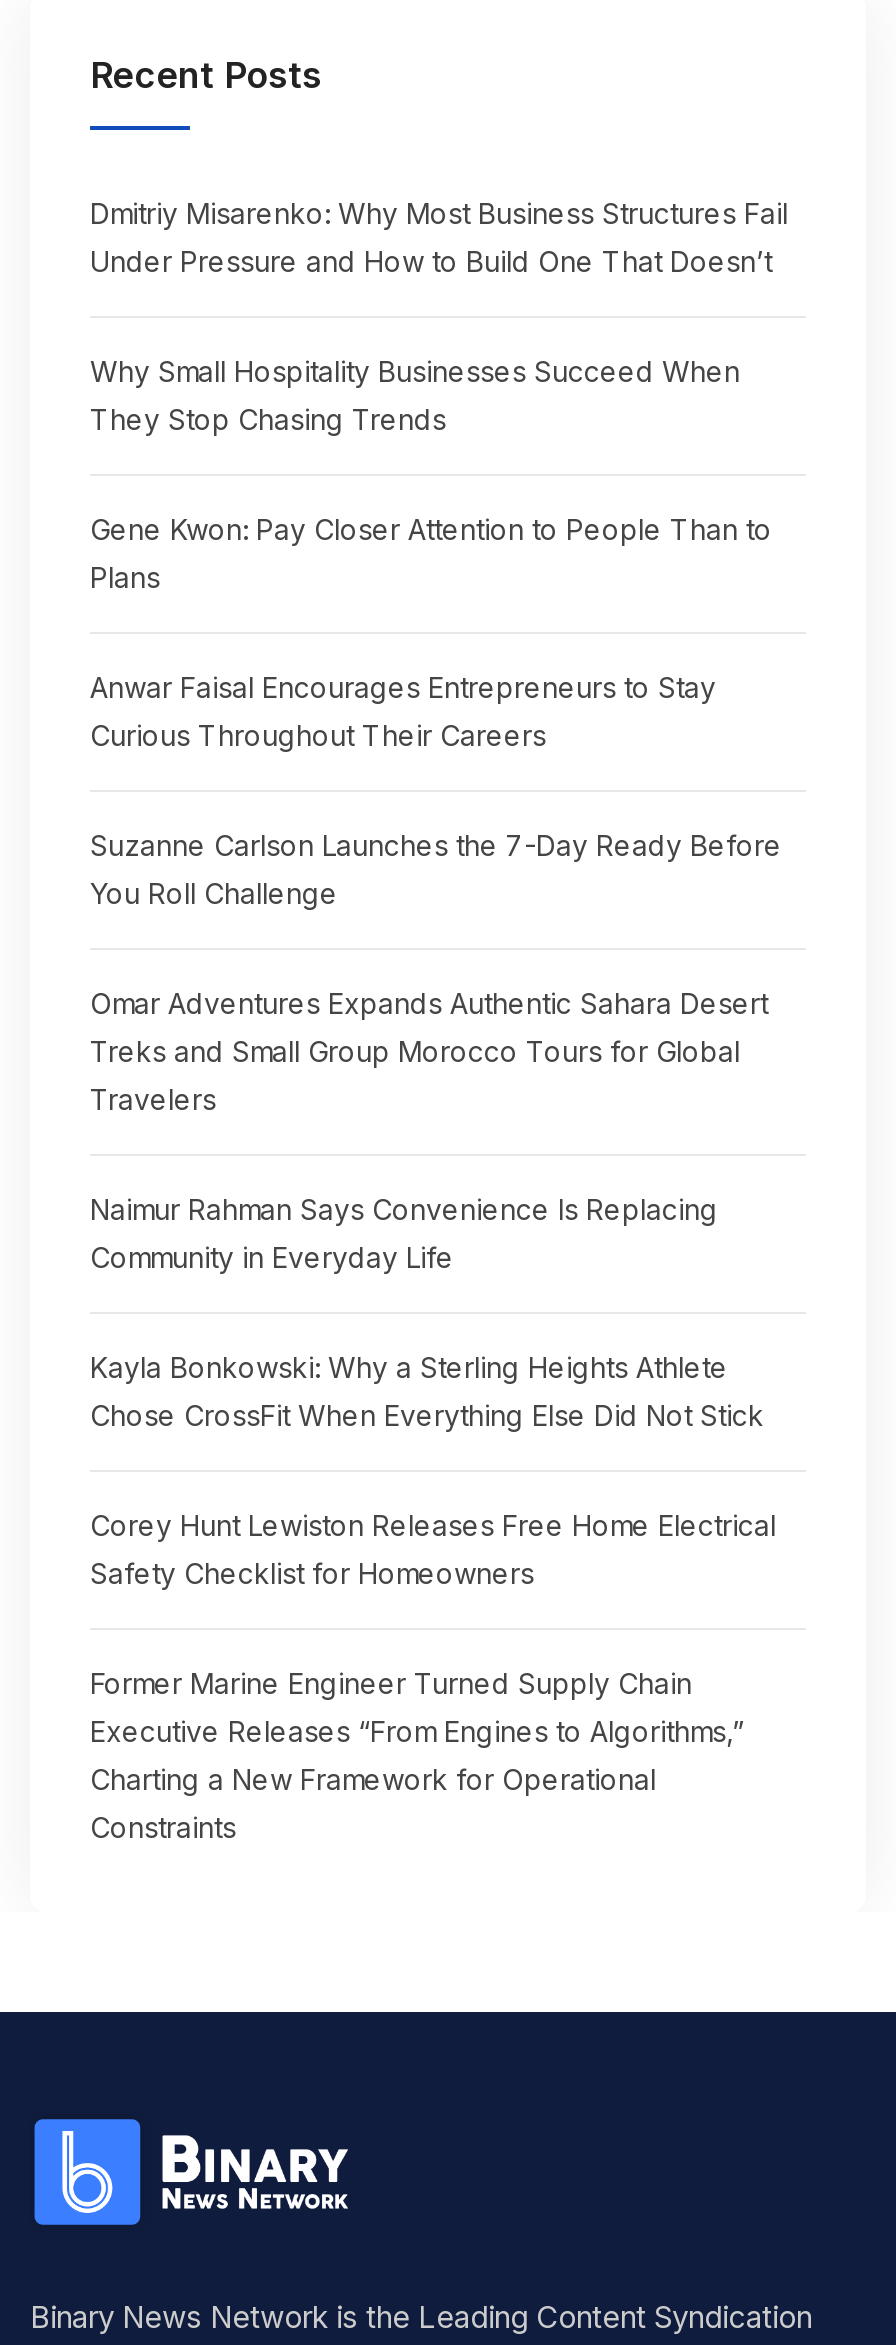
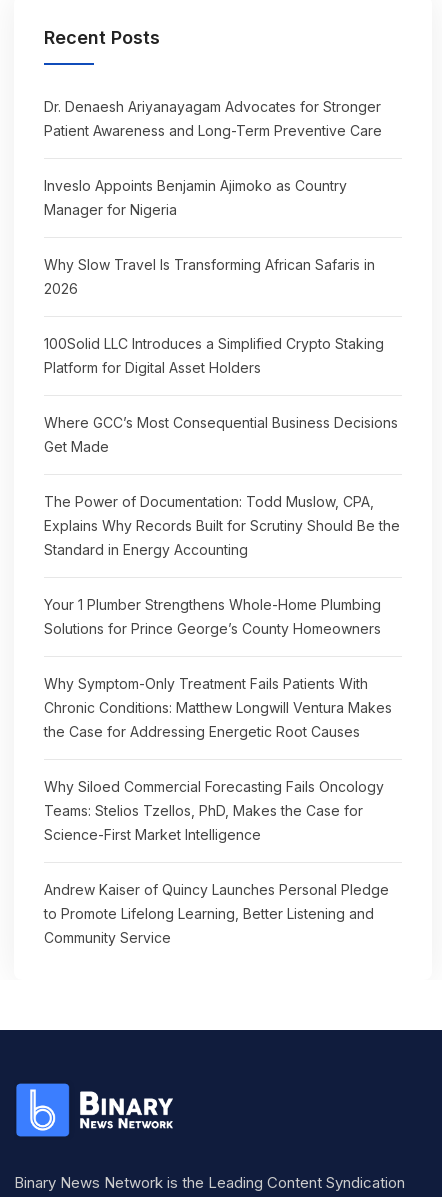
- Dmitriy Misarenko: Why Most Business Structures Fail
- Under Pressure and How to Build One That Doesn’t
+ Dr. Denaesh Ariyanayagam Advocates for Stronger
+ Patient Awareness and Long-Term Preventive Care

- Why Small Hospitality Businesses Succeed When
- They Stop Chasing Trends
+ Inveslo Appoints Benjamin Ajimoko as Country
+ Manager for Nigeria

- Gene Kwon: Pay Closer Attention to People Than to
- Plans
+ Why Slow Travel Is Transforming African Safaris in
+ 2026

- Anwar Faisal Encourages Entrepreneurs to Stay
- Curious Throughout Their Careers
+ 100Solid LLC Introduces a Simplified Crypto Staking
+ Platform for Digital Asset Holders

- Suzanne Carlson Launches the 7-Day Ready Before
- You Roll Challenge
+ Where GCC’s Most Consequential Business Decisions
+ Get Made

- Omar Adventures Expands Authentic Sahara Desert
- Treks and Small Group Morocco Tours for Global
- Travelers
+ The Power of Documentation: Todd Muslow, CPA,
+ Explains Why Records Built for Scrutiny Should Be the
+ Standard in Energy Accounting

- Naimur Rahman Says Convenience Is Replacing
- Community in Everyday Life
+ Your 1 Plumber Strengthens Whole-Home Plumbing
+ Solutions for Prince George’s County Homeowners

- Kayla Bonkowski: Why a Sterling Heights Athlete
- Chose CrossFit When Everything Else Did Not Stick
+ Why Symptom-Only Treatment Fails Patients With
+ Chronic Conditions: Matthew Longwill Ventura Makes
+ the Case for Addressing Energetic Root Causes

- Corey Hunt Lewiston Releases Free Home Electrical
- Safety Checklist for Homeowners
+ Why Siloed Commercial Forecasting Fails Oncology
+ Teams: Stelios Tzellos, PhD, Makes the Case for
+ Science-First Market Intelligence

- Former Marine Engineer Turned Supply Chain
- Executive Releases “From Engines to Algorithms,”
- Charting a New Framework for Operational
- Constraints
+ Andrew Kaiser of Quincy Launches Personal Pledge
+ to Promote Lifelong Learning, Better Listening and
+ Community Service
